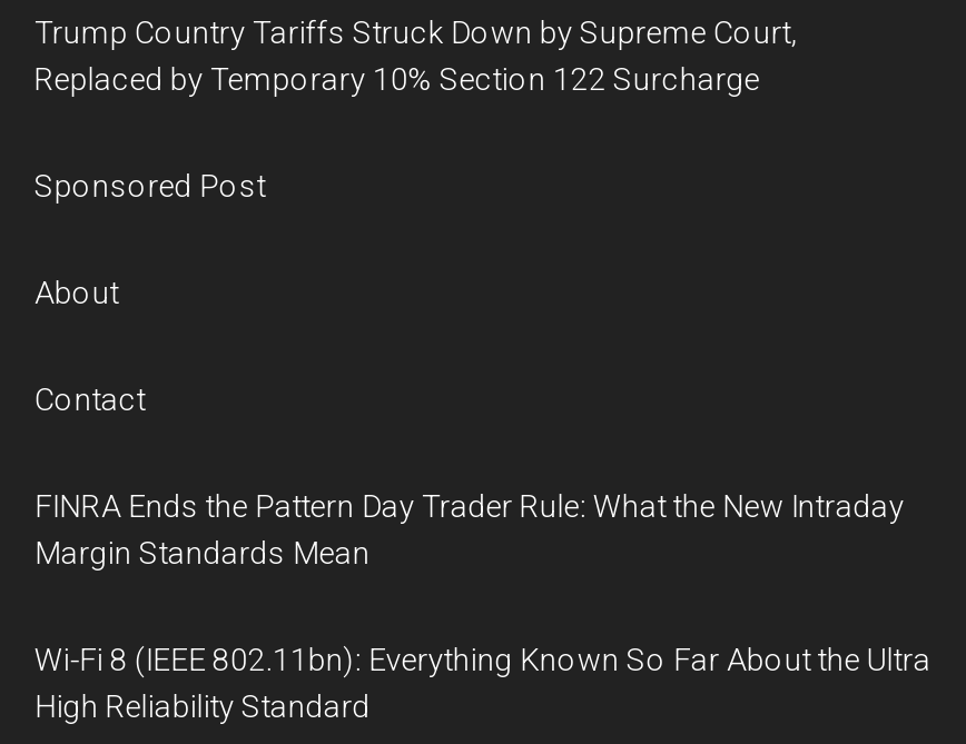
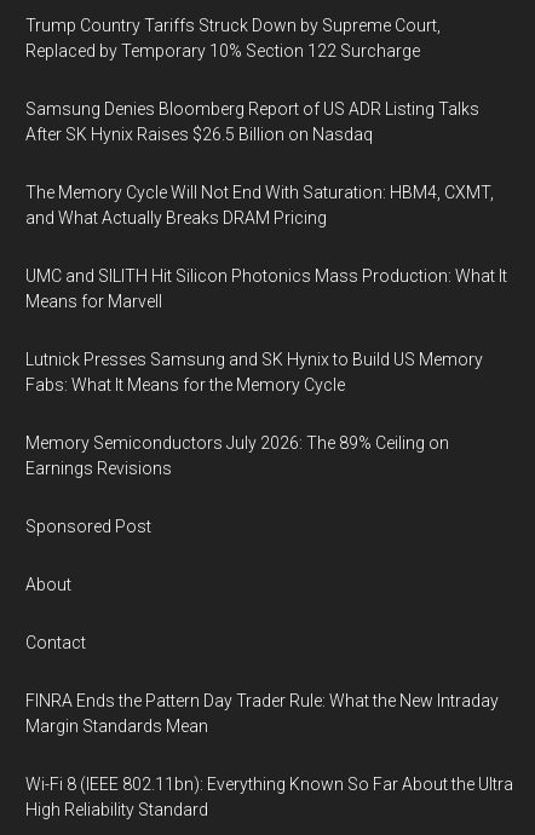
+ Samsung Denies Bloomberg Report of US ADR Listing Talks
+ After SK Hynix Raises $26.5 Billion on Nasdaq
+ The Memory Cycle Will Not End With Saturation: HBM4, CXMT,
+ and What Actually Breaks DRAM Pricing
+ UMC and SILITH Hit Silicon Photonics Mass Production: What It
+ Means for Marvell
+ Lutnick Presses Samsung and SK Hynix to Build US Memory
+ Fabs: What It Means for the Memory Cycle
+ Memory Semiconductors July 2026: The 89% Ceiling on
+ Earnings Revisions
